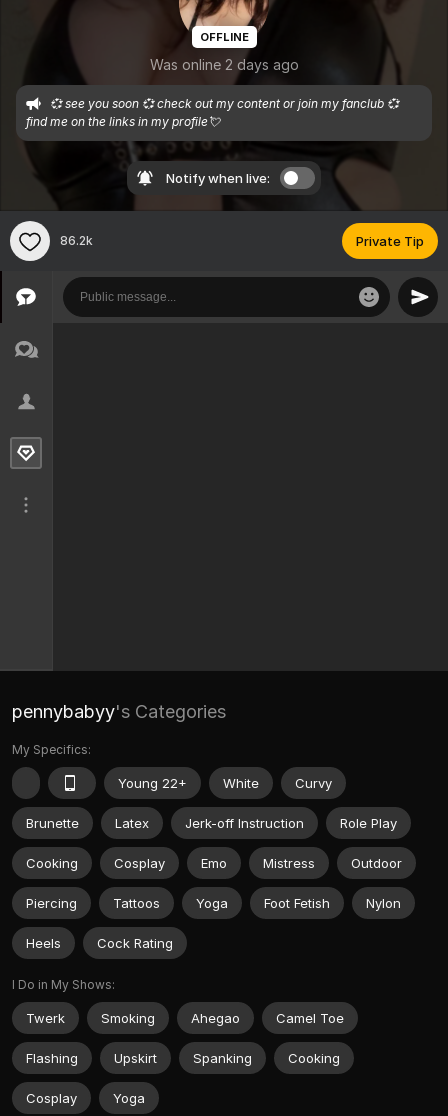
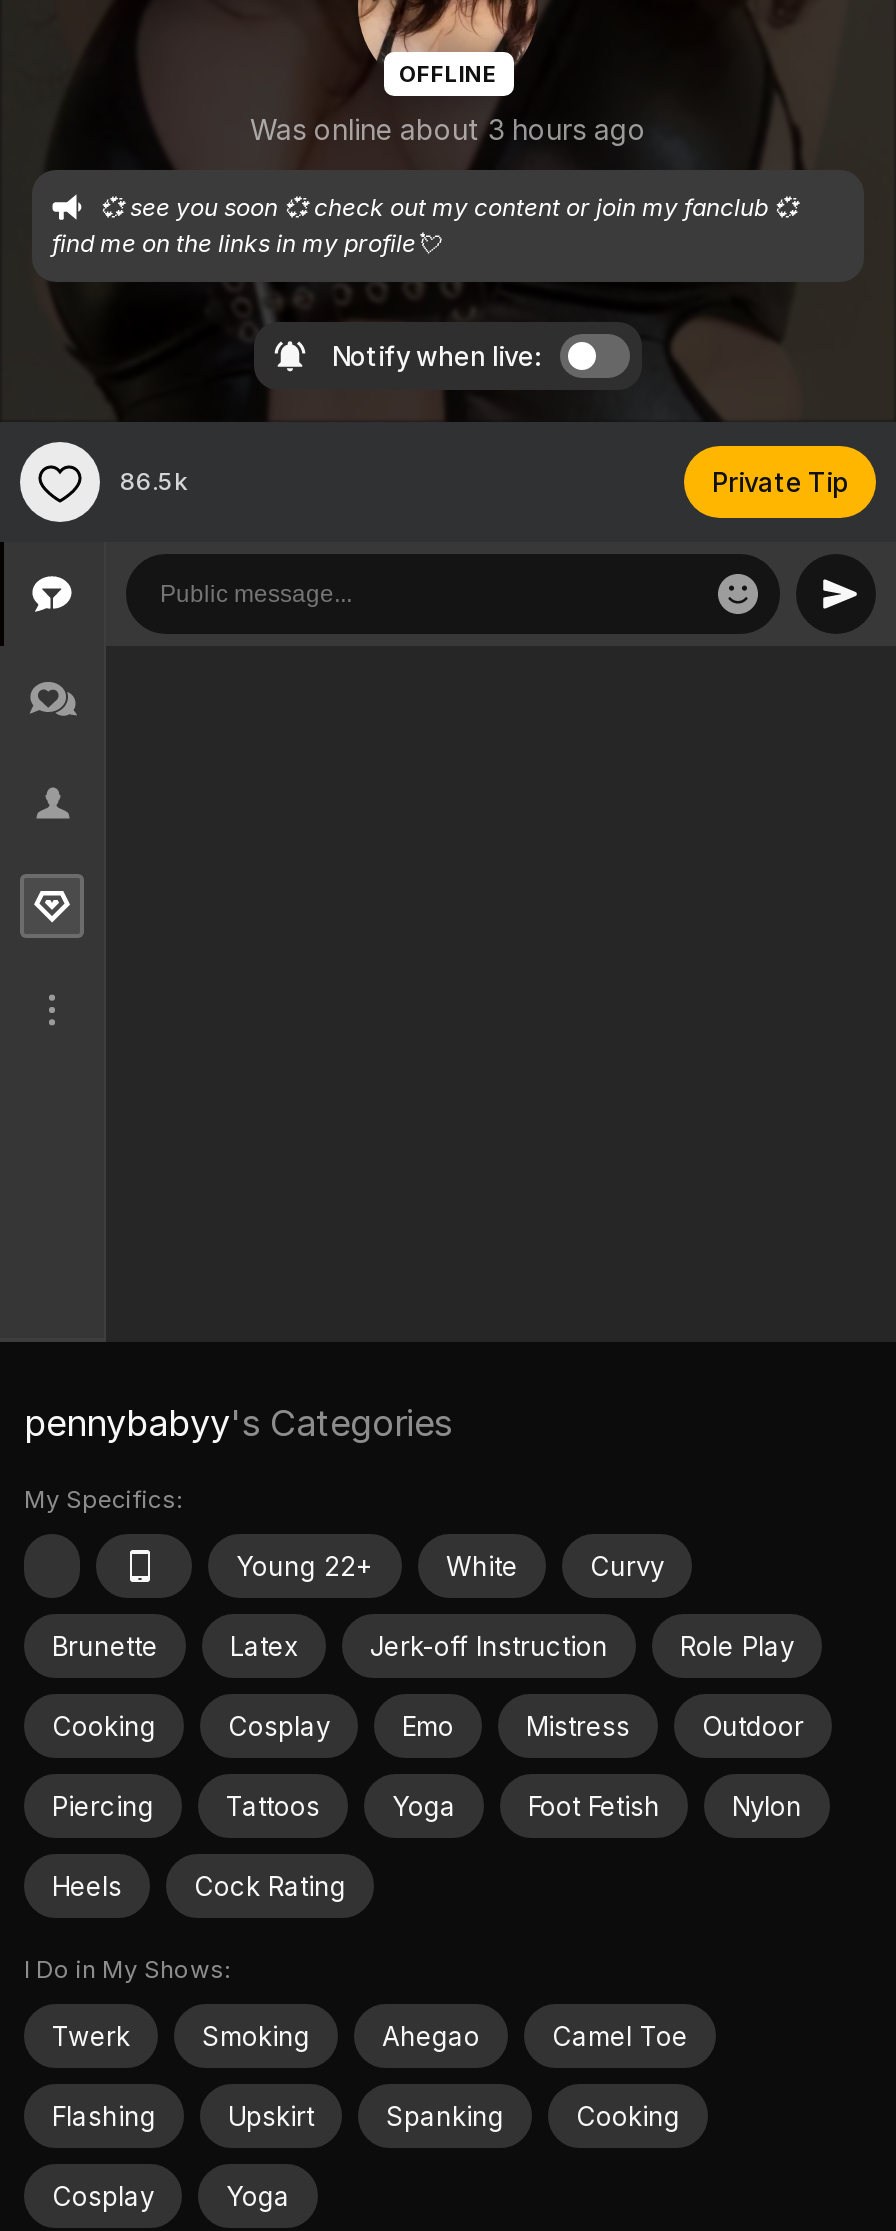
- Was online 2 days ago
+ Was online about 3 hours ago

- 86.2k
+ 86.5k
